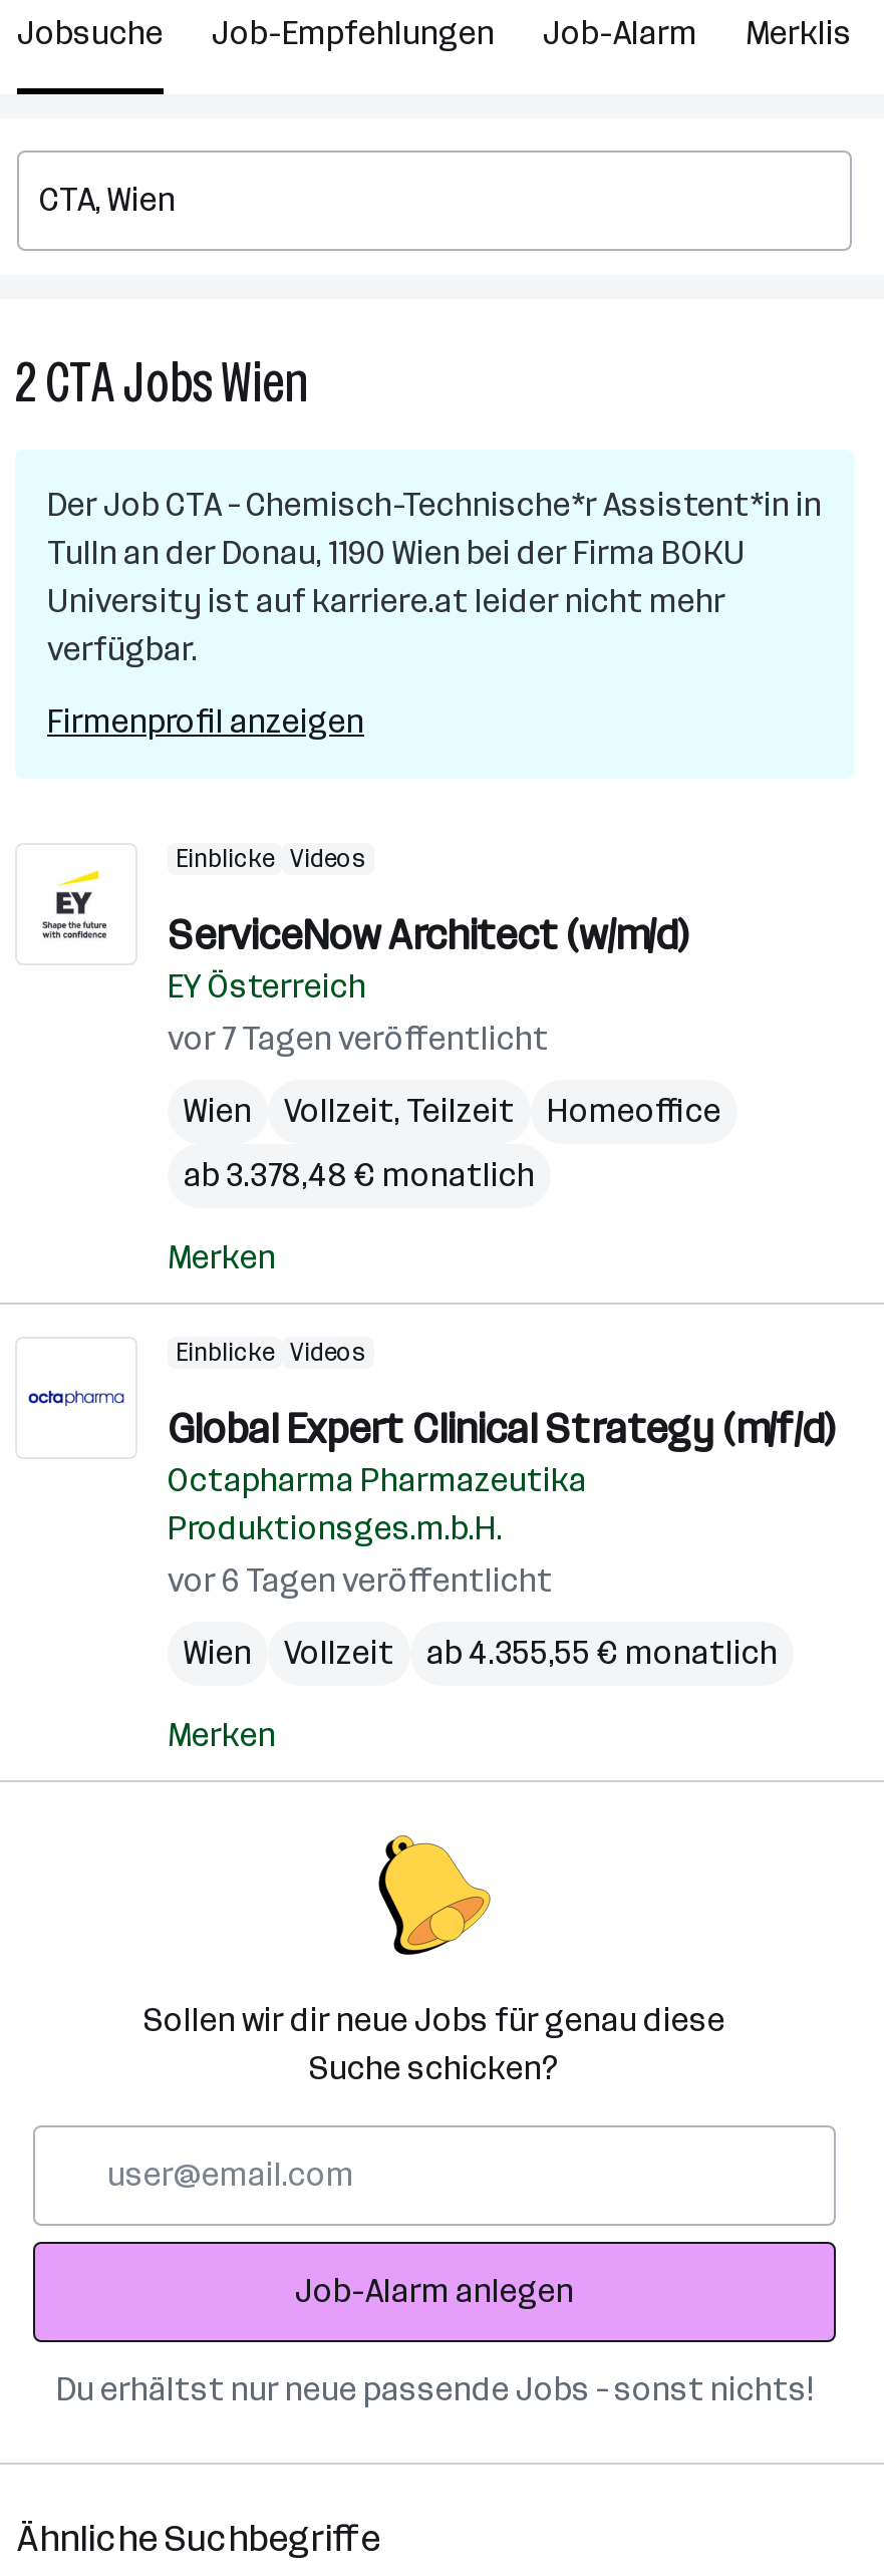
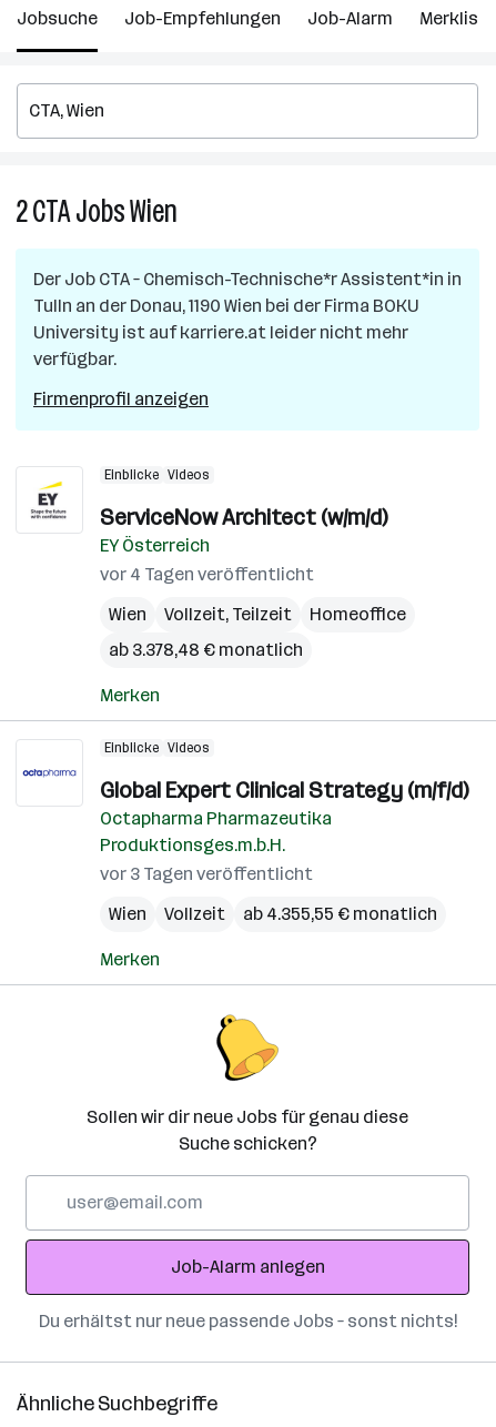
- vor 7 Tagen veröffentlicht
+ vor 4 Tagen veröffentlicht

- vor 6 Tagen veröffentlicht
+ vor 3 Tagen veröffentlicht
